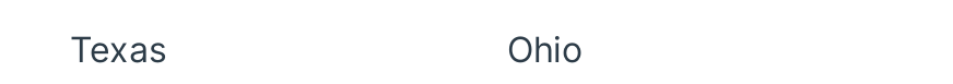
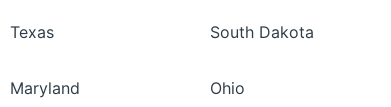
+ South Dakota
+ Maryland
